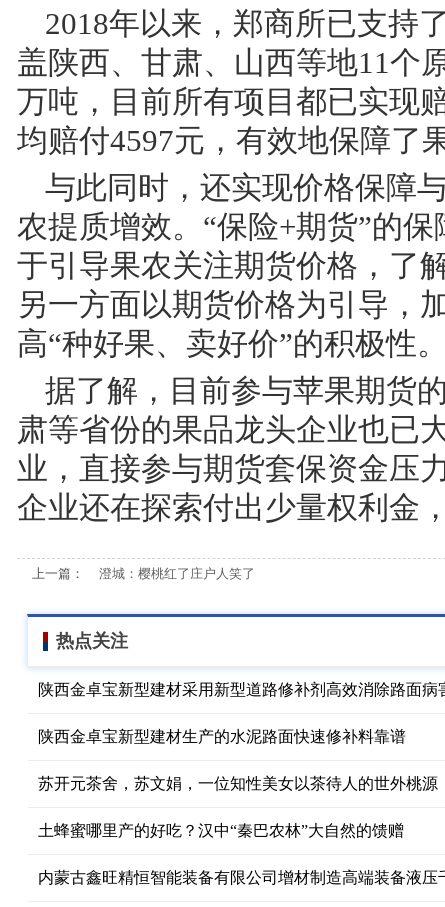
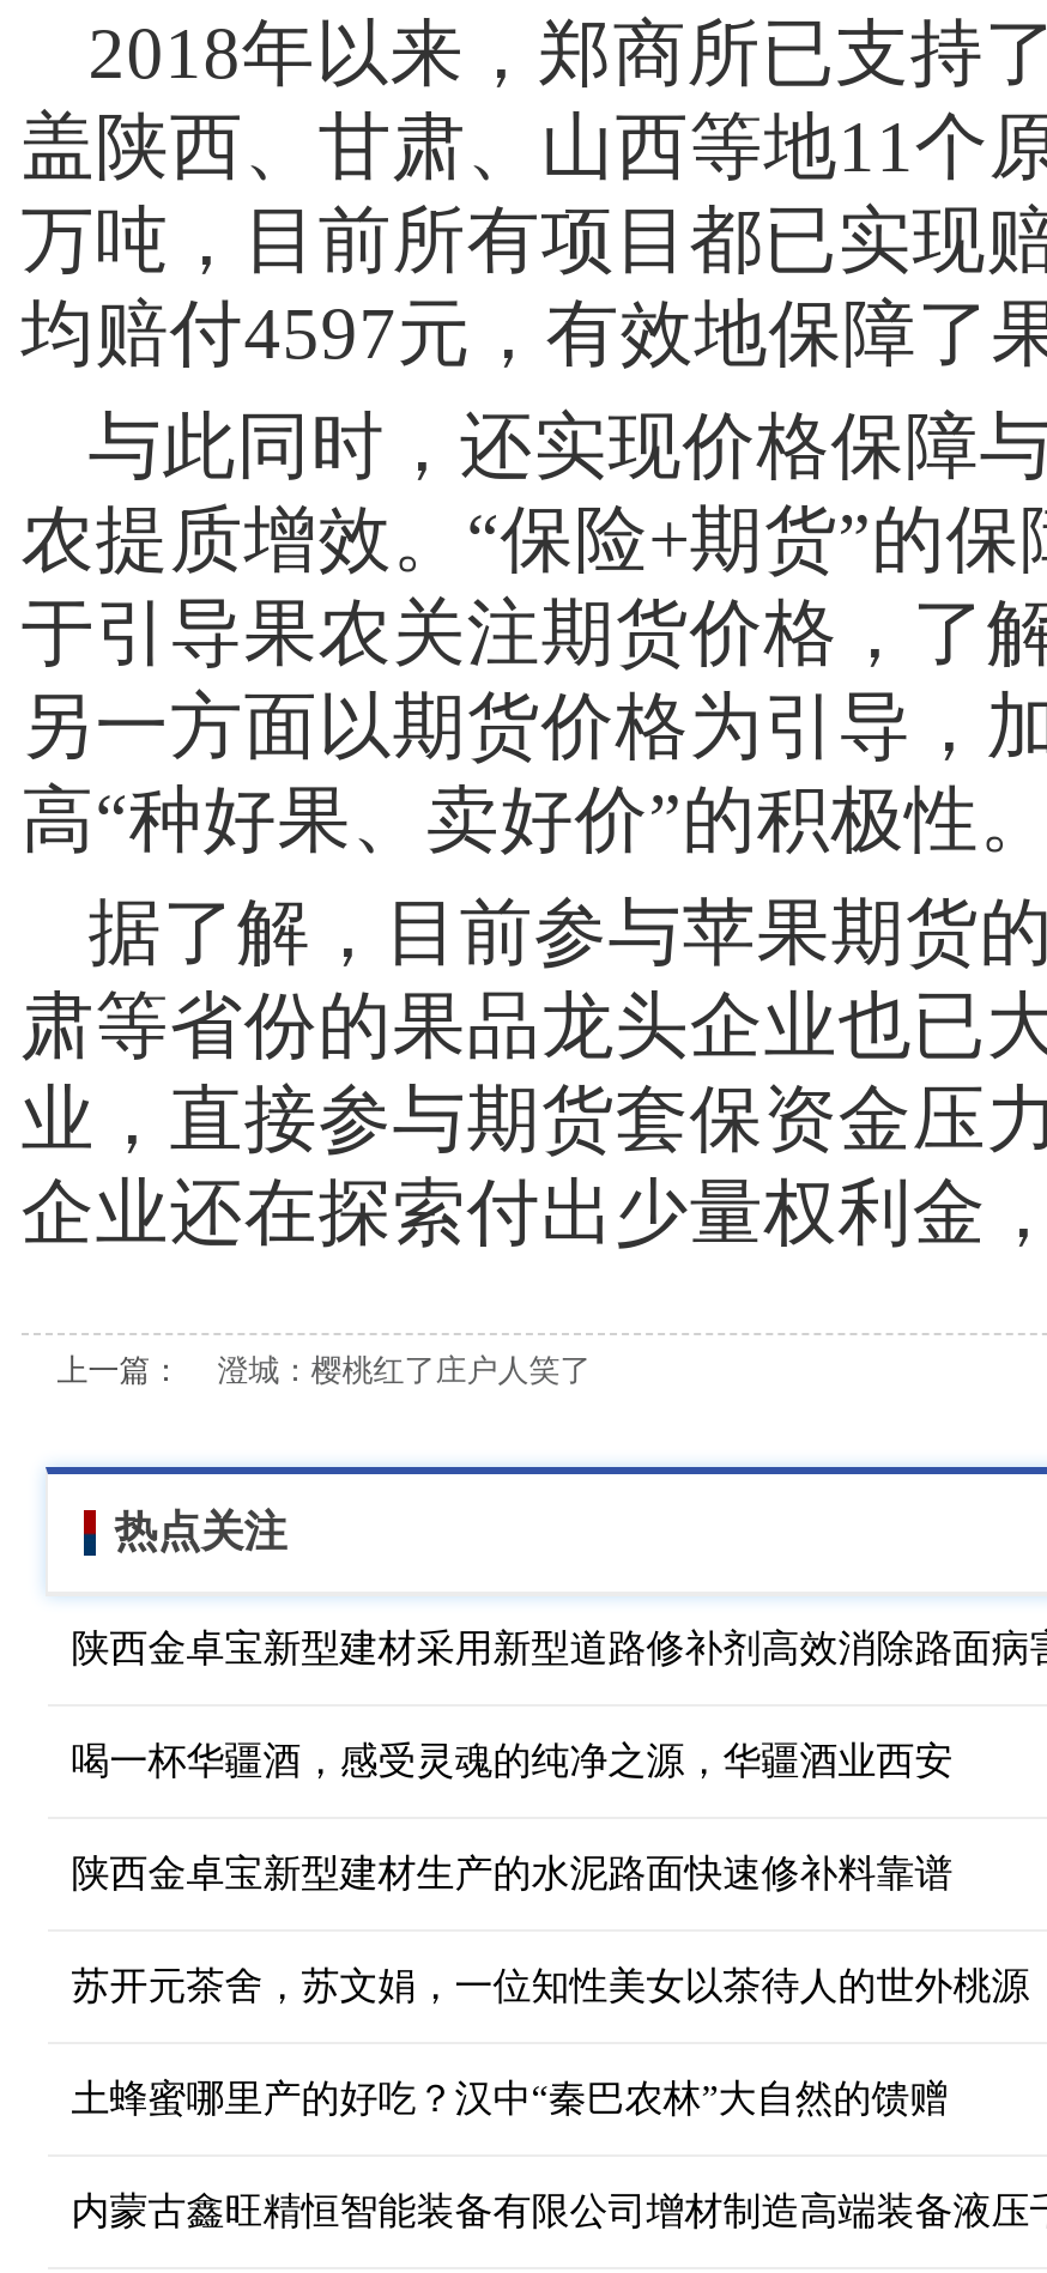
+ 喝一杯华疆酒，感受灵魂的纯净之源，华疆酒业西安
